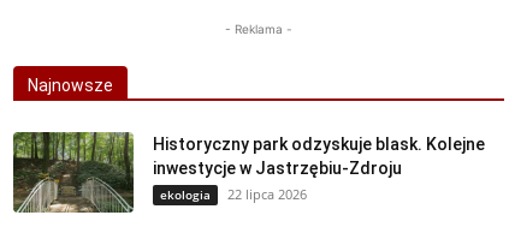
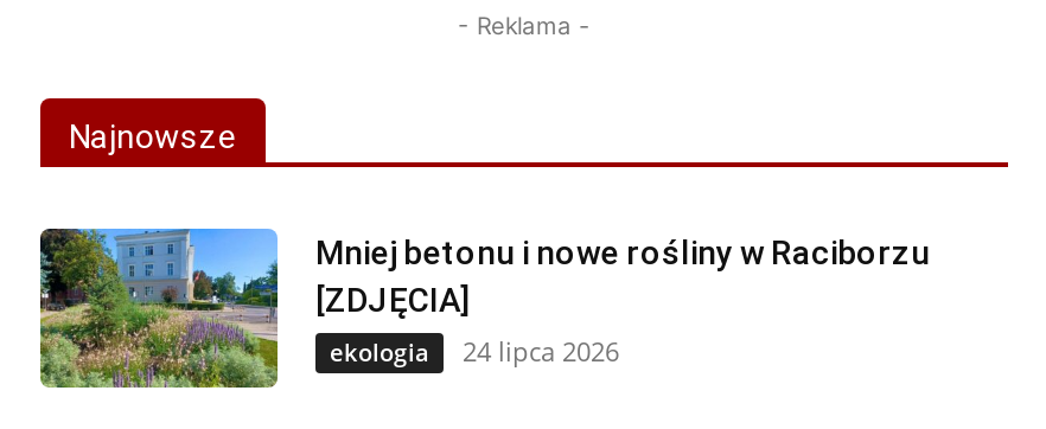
- [image]
- Historyczny park odzyskuje blask. Kolejne
- inwestycje w Jastrzębiu-Zdroju
+ [image]
+ Mniej betonu i nowe rośliny w Raciborzu
+ [ZDJĘCIA]

- ekologia 22 lipca 2026
+ ekologia 24 lipca 2026
